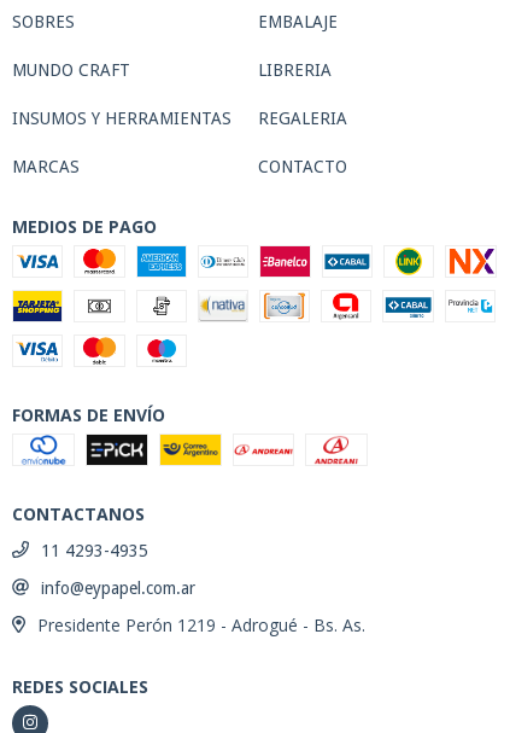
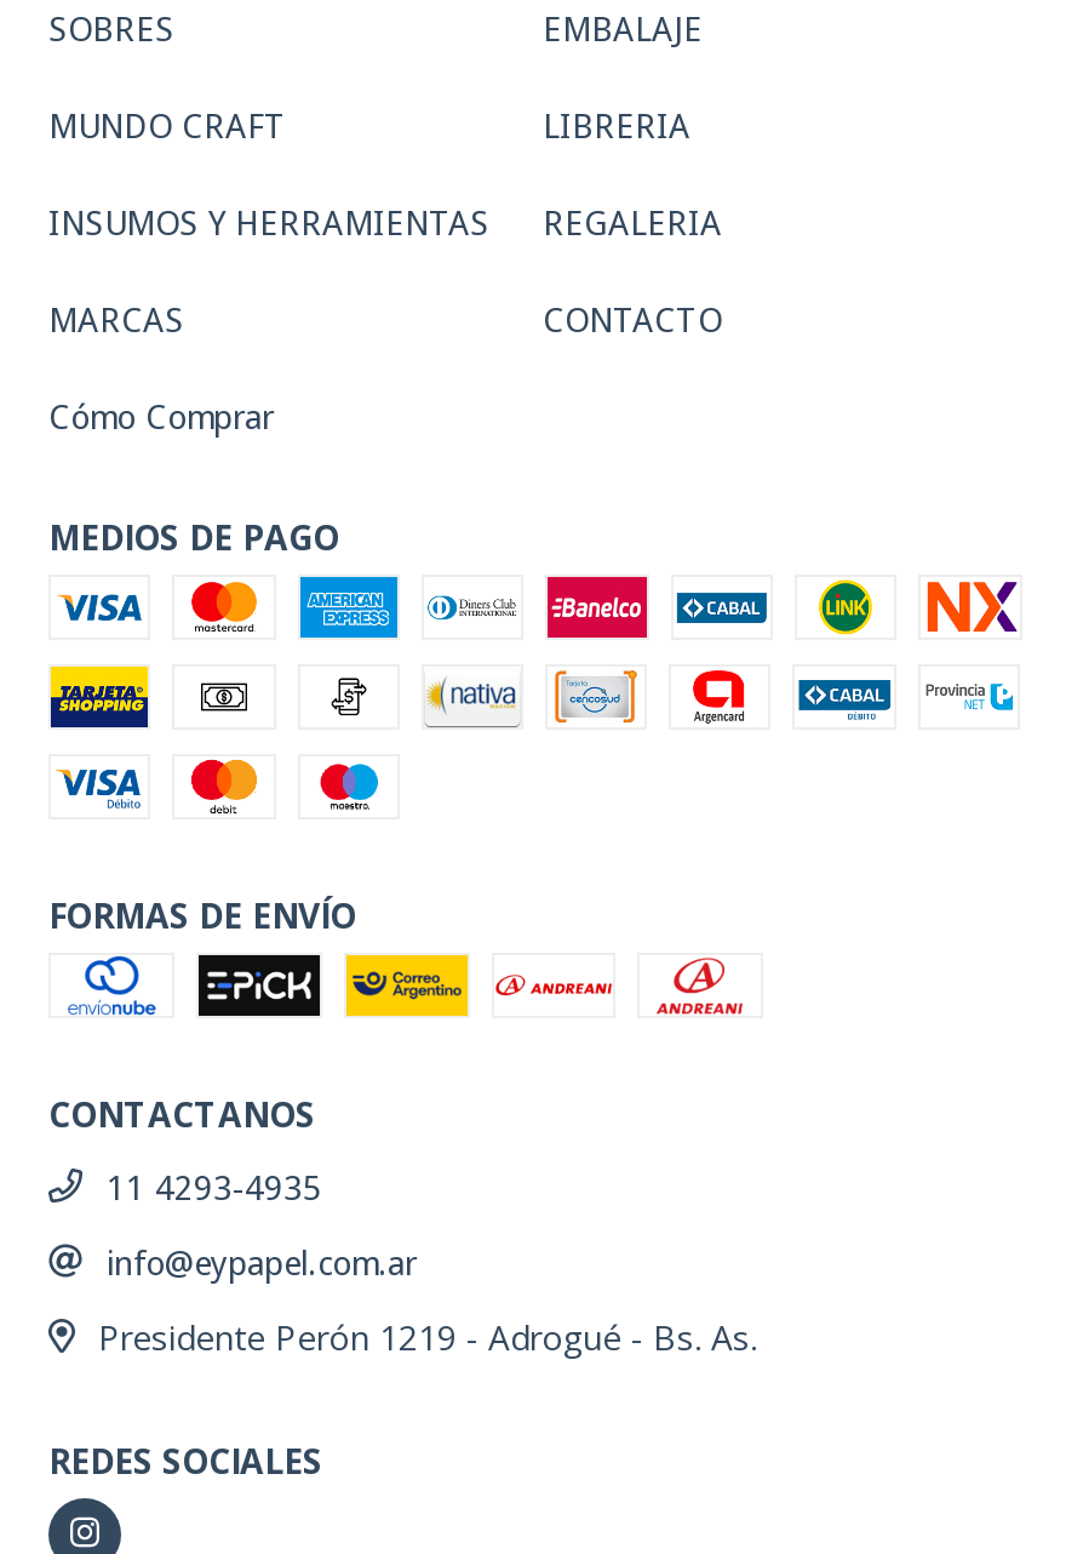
+ Cómo Comprar
